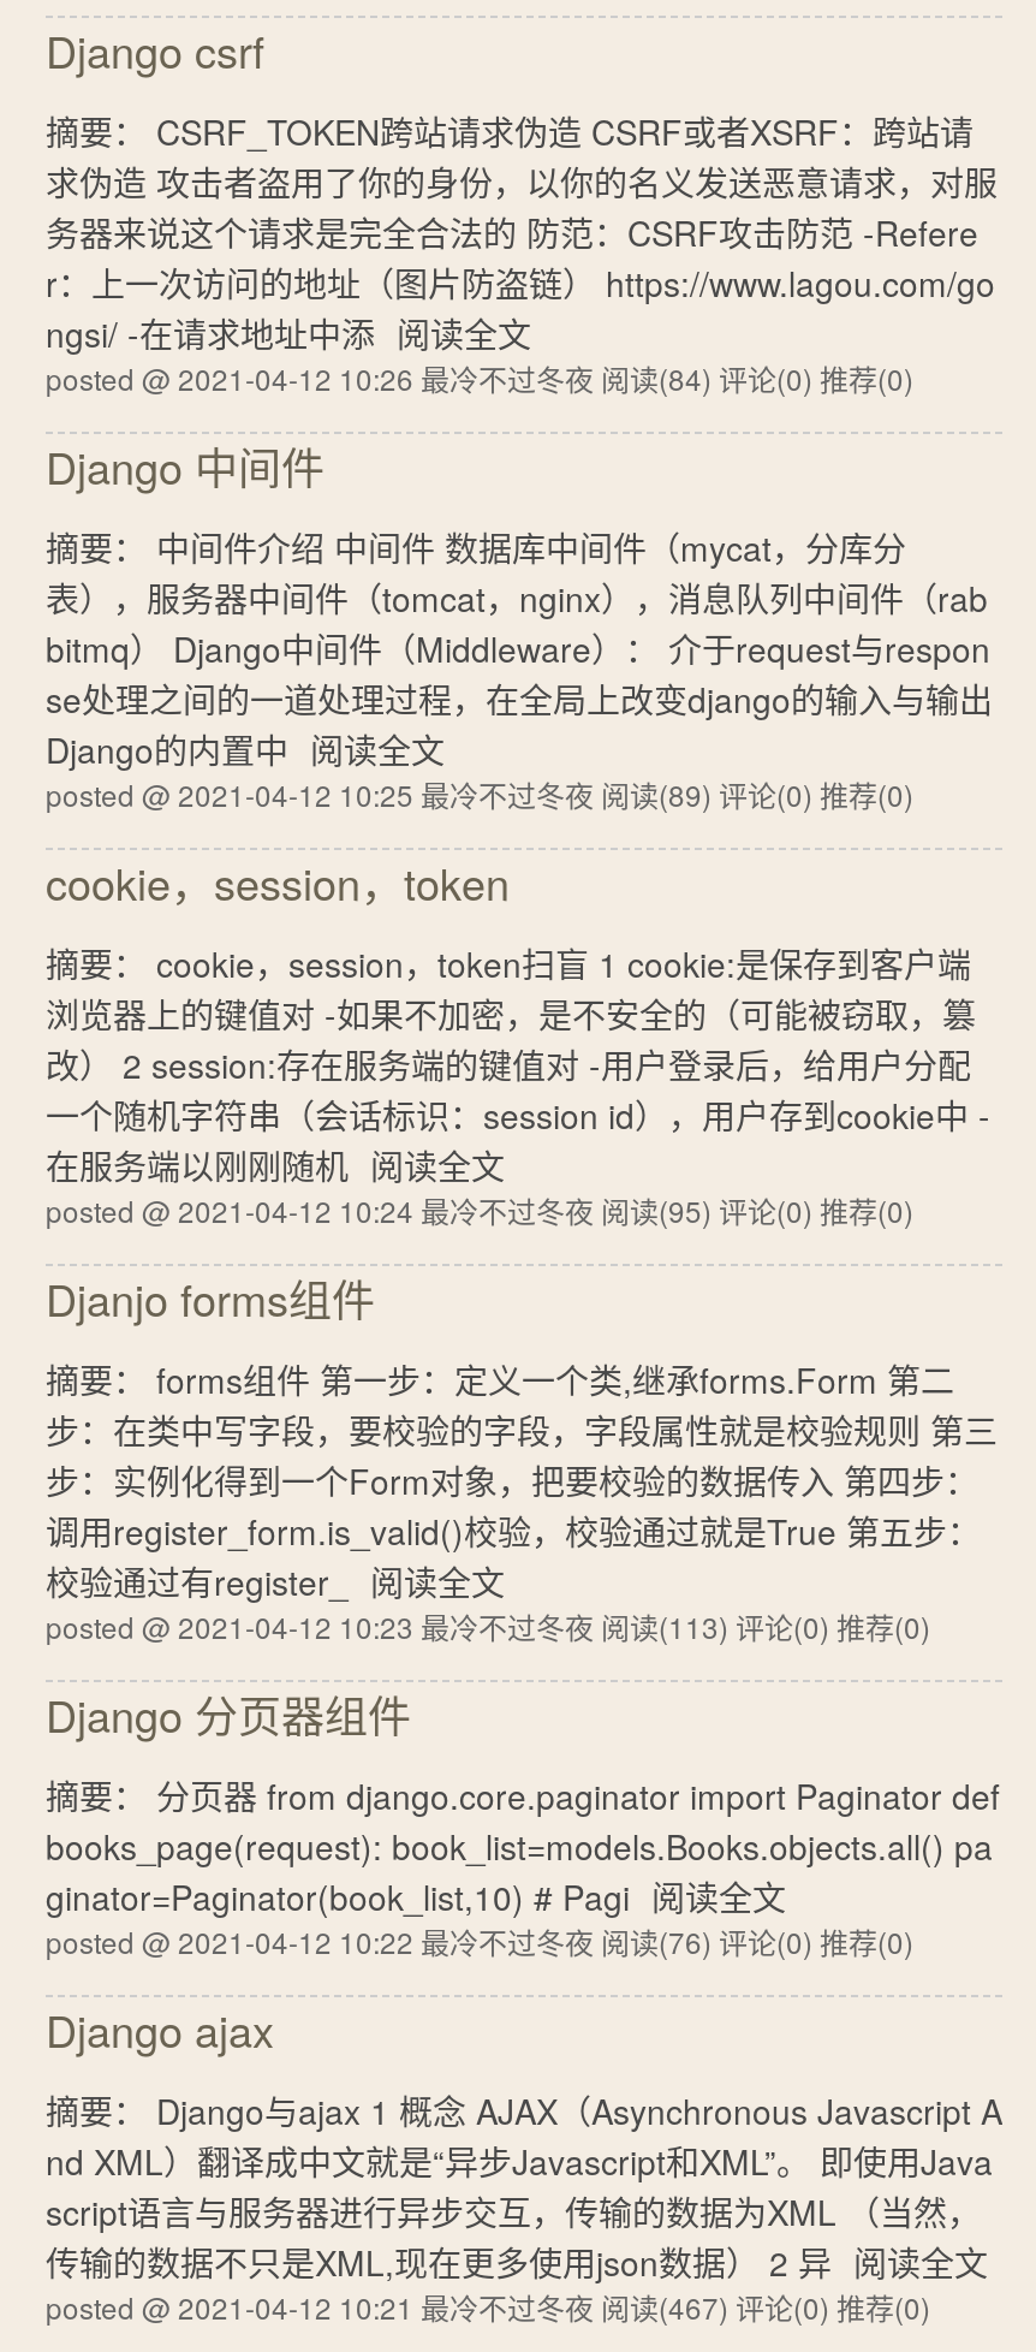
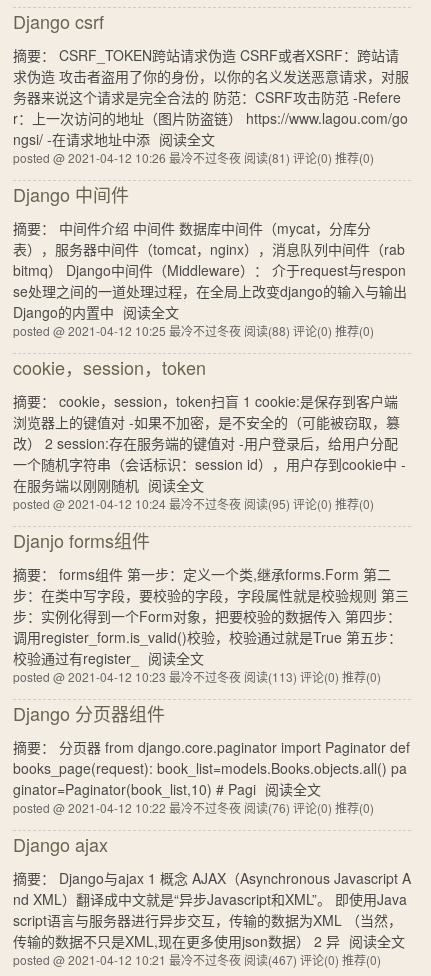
- posted @ 2021-04-12 10:26 最冷不过冬夜阅读(84) 评论(0) 推荐(0)
+ posted @ 2021-04-12 10:26 最冷不过冬夜阅读(81) 评论(0) 推荐(0)

- posted @ 2021-04-12 10:25 最冷不过冬夜阅读(89) 评论(0) 推荐(0)
+ posted @ 2021-04-12 10:25 最冷不过冬夜阅读(88) 评论(0) 推荐(0)
